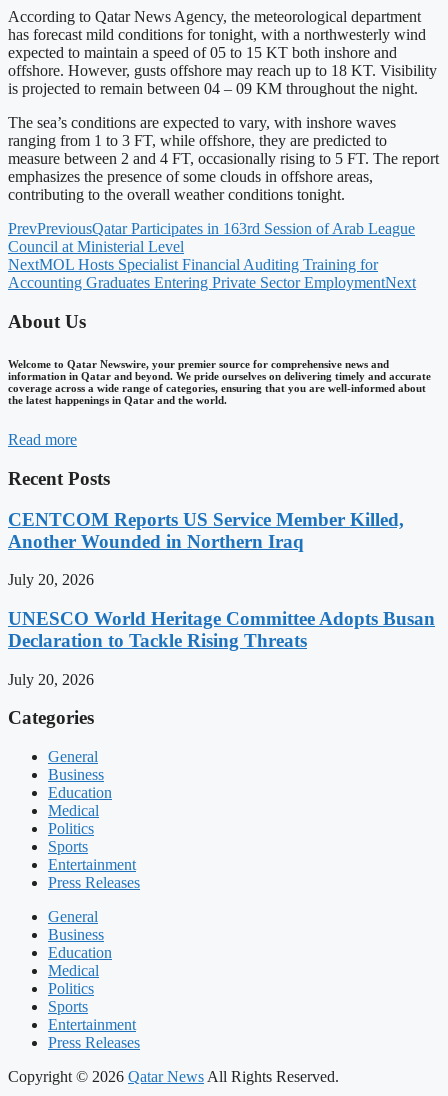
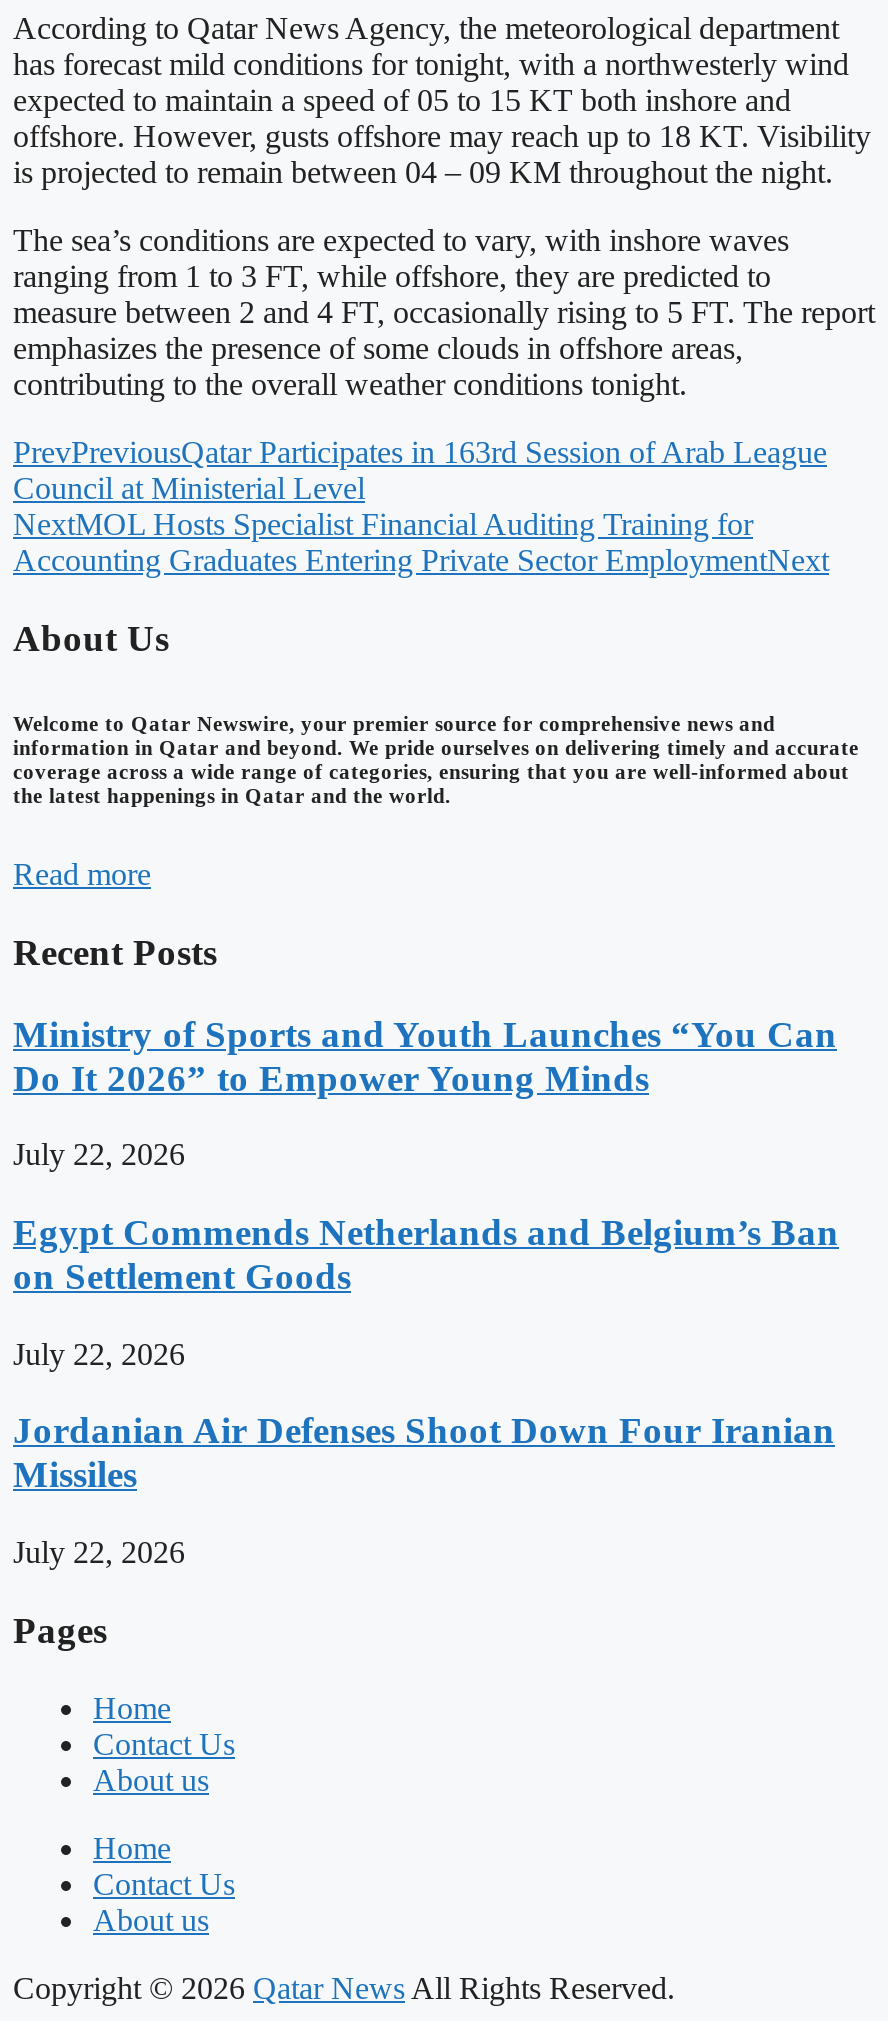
- CENTCOM Reports US Service Member Killed,
- Another Wounded in Northern Iraq
- July 20, 2026
- UNESCO World Heritage Committee Adopts Busan
- Declaration to Tackle Rising Threats
- July 20, 2026
- Categories
- General
- Business
- Education
- Medical
- Politics
- Sports
- Entertainment
- Press Releases
- General
- Business
- Education
- Medical
- Politics
- Sports
- Entertainment
- Press Releases
+ Ministry of Sports and Youth Launches “You Can
+ Do It 2026” to Empower Young Minds
+ July 22, 2026
+ Egypt Commends Netherlands and Belgium’s Ban
+ on Settlement Goods
+ July 22, 2026
+ Jordanian Air Defenses Shoot Down Four Iranian
+ Missiles
+ July 22, 2026
+ Pages
+ Home
+ Contact Us
+ About us
+ Home
+ Contact Us
+ About us
